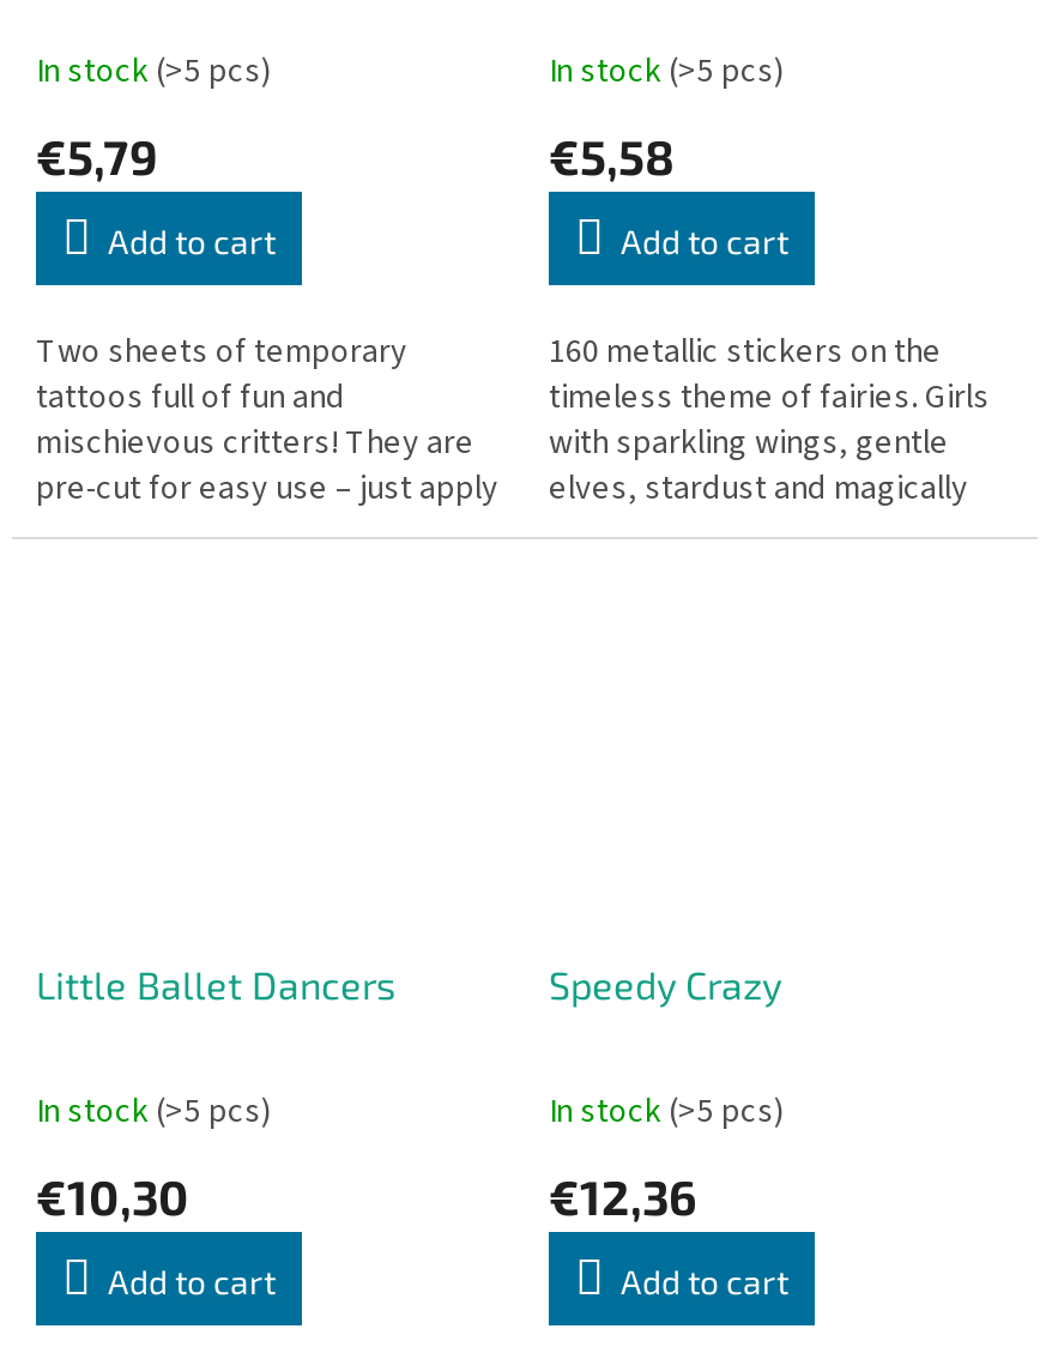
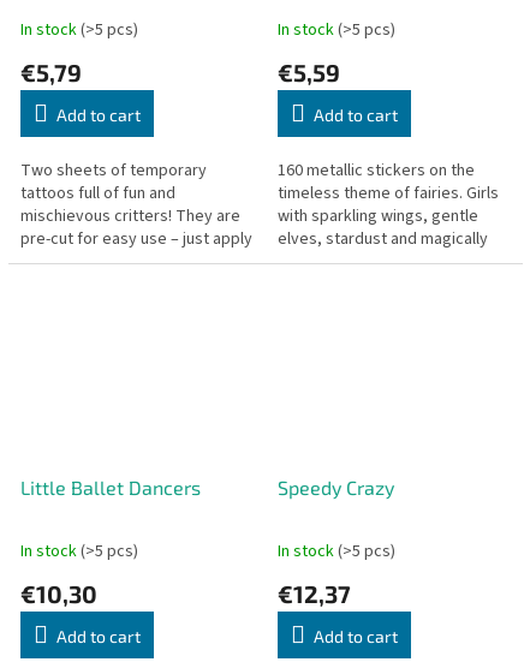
- €5,58
+ €5,59

- €12,36
+ €12,37
